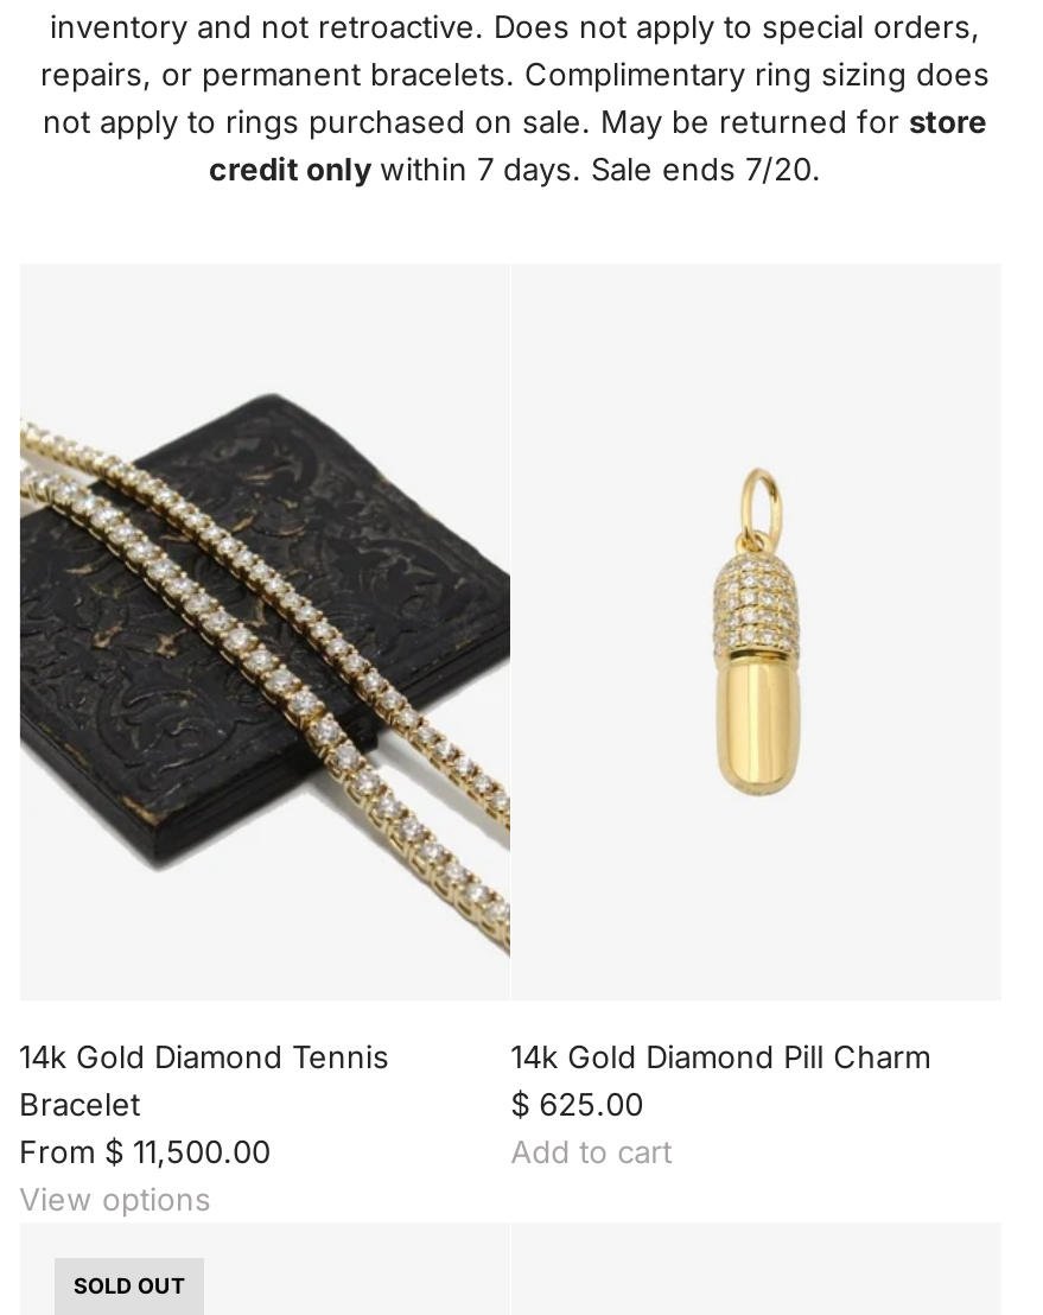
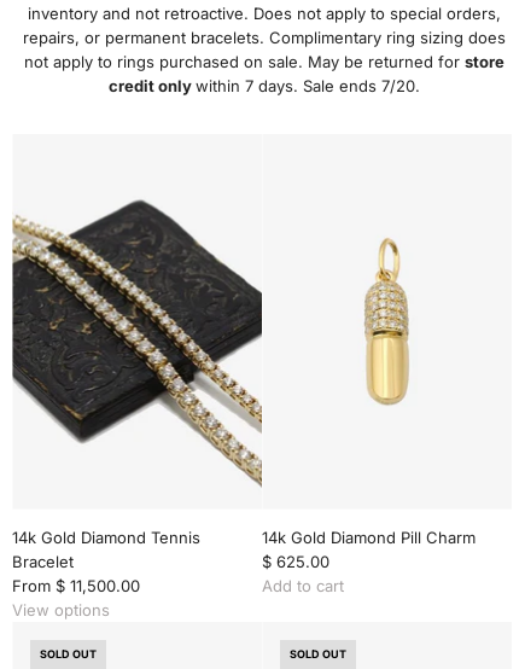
+ SOLD OUT
